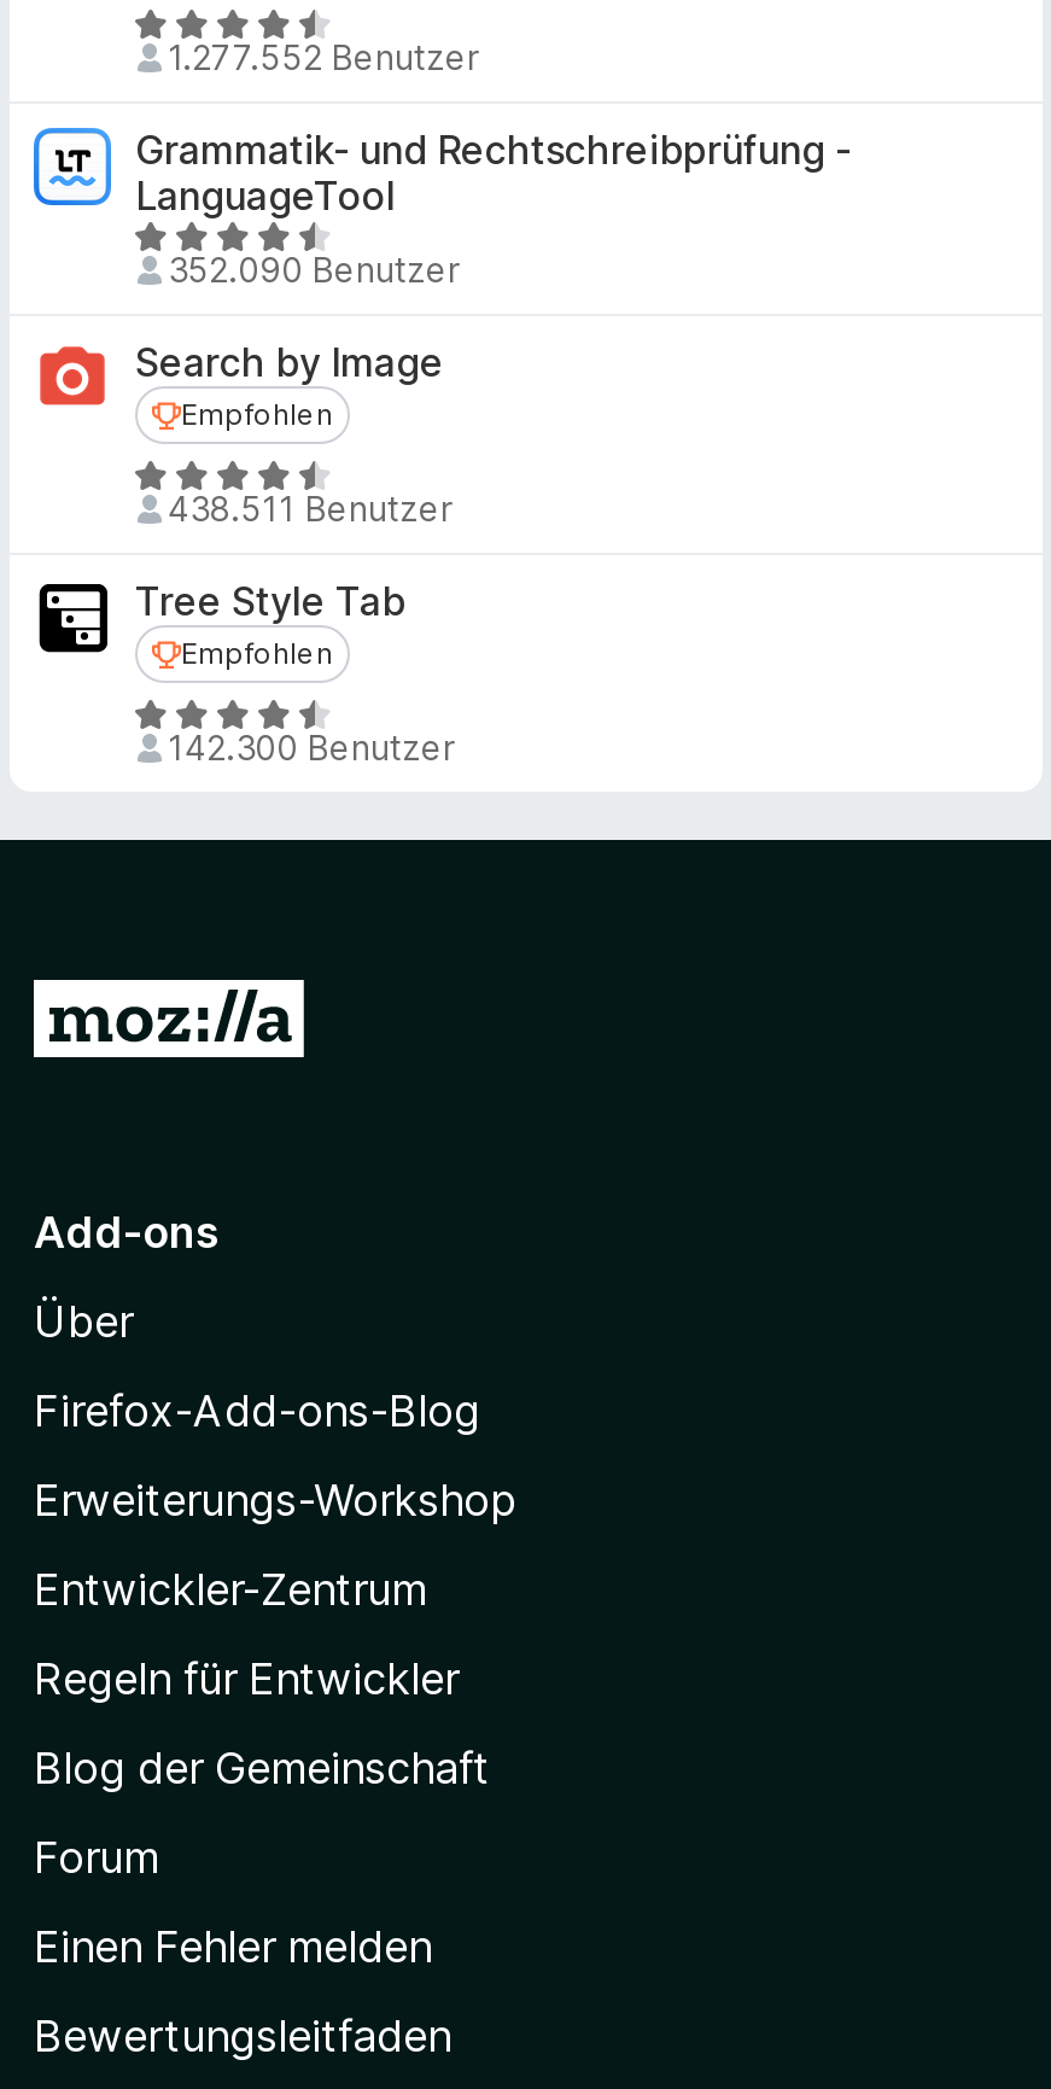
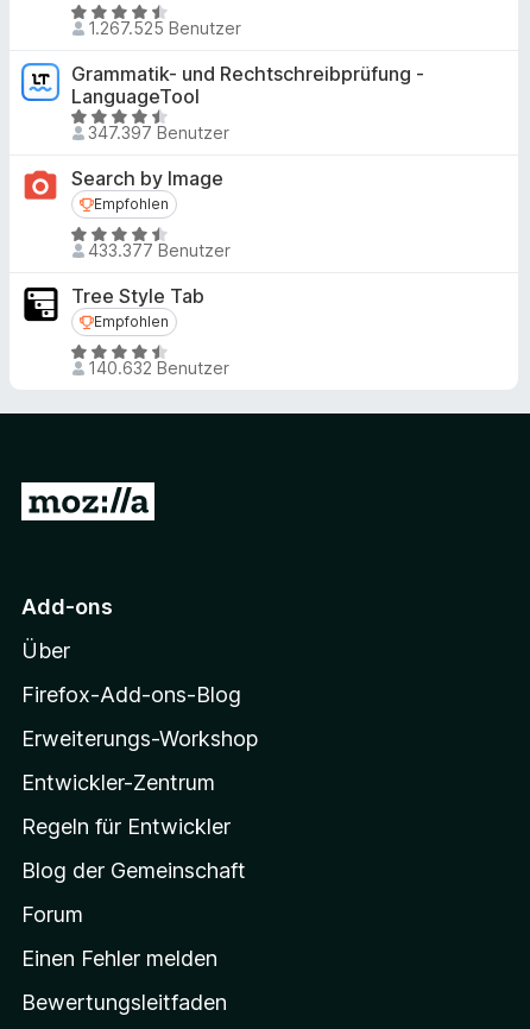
- 1.277.552 Benutzer
+ 1.267.525 Benutzer

- 352.090 Benutzer
+ 347.397 Benutzer

- 438.511 Benutzer
+ 433.377 Benutzer

- 142.300 Benutzer
+ 140.632 Benutzer
